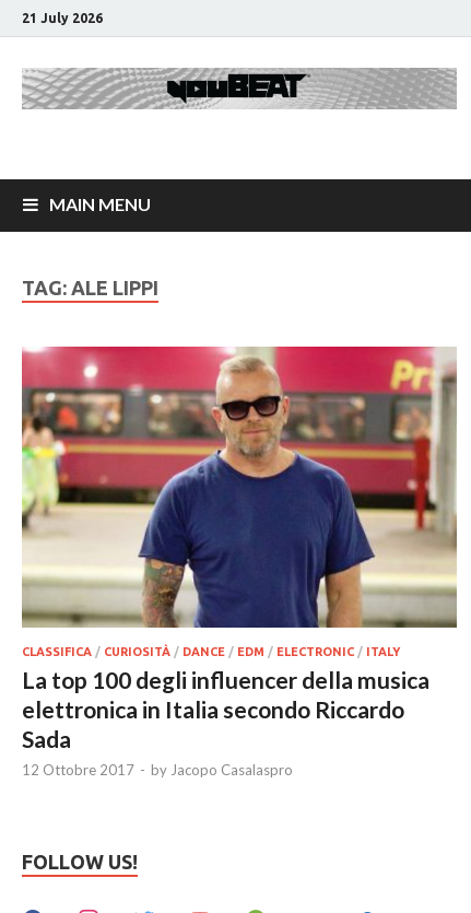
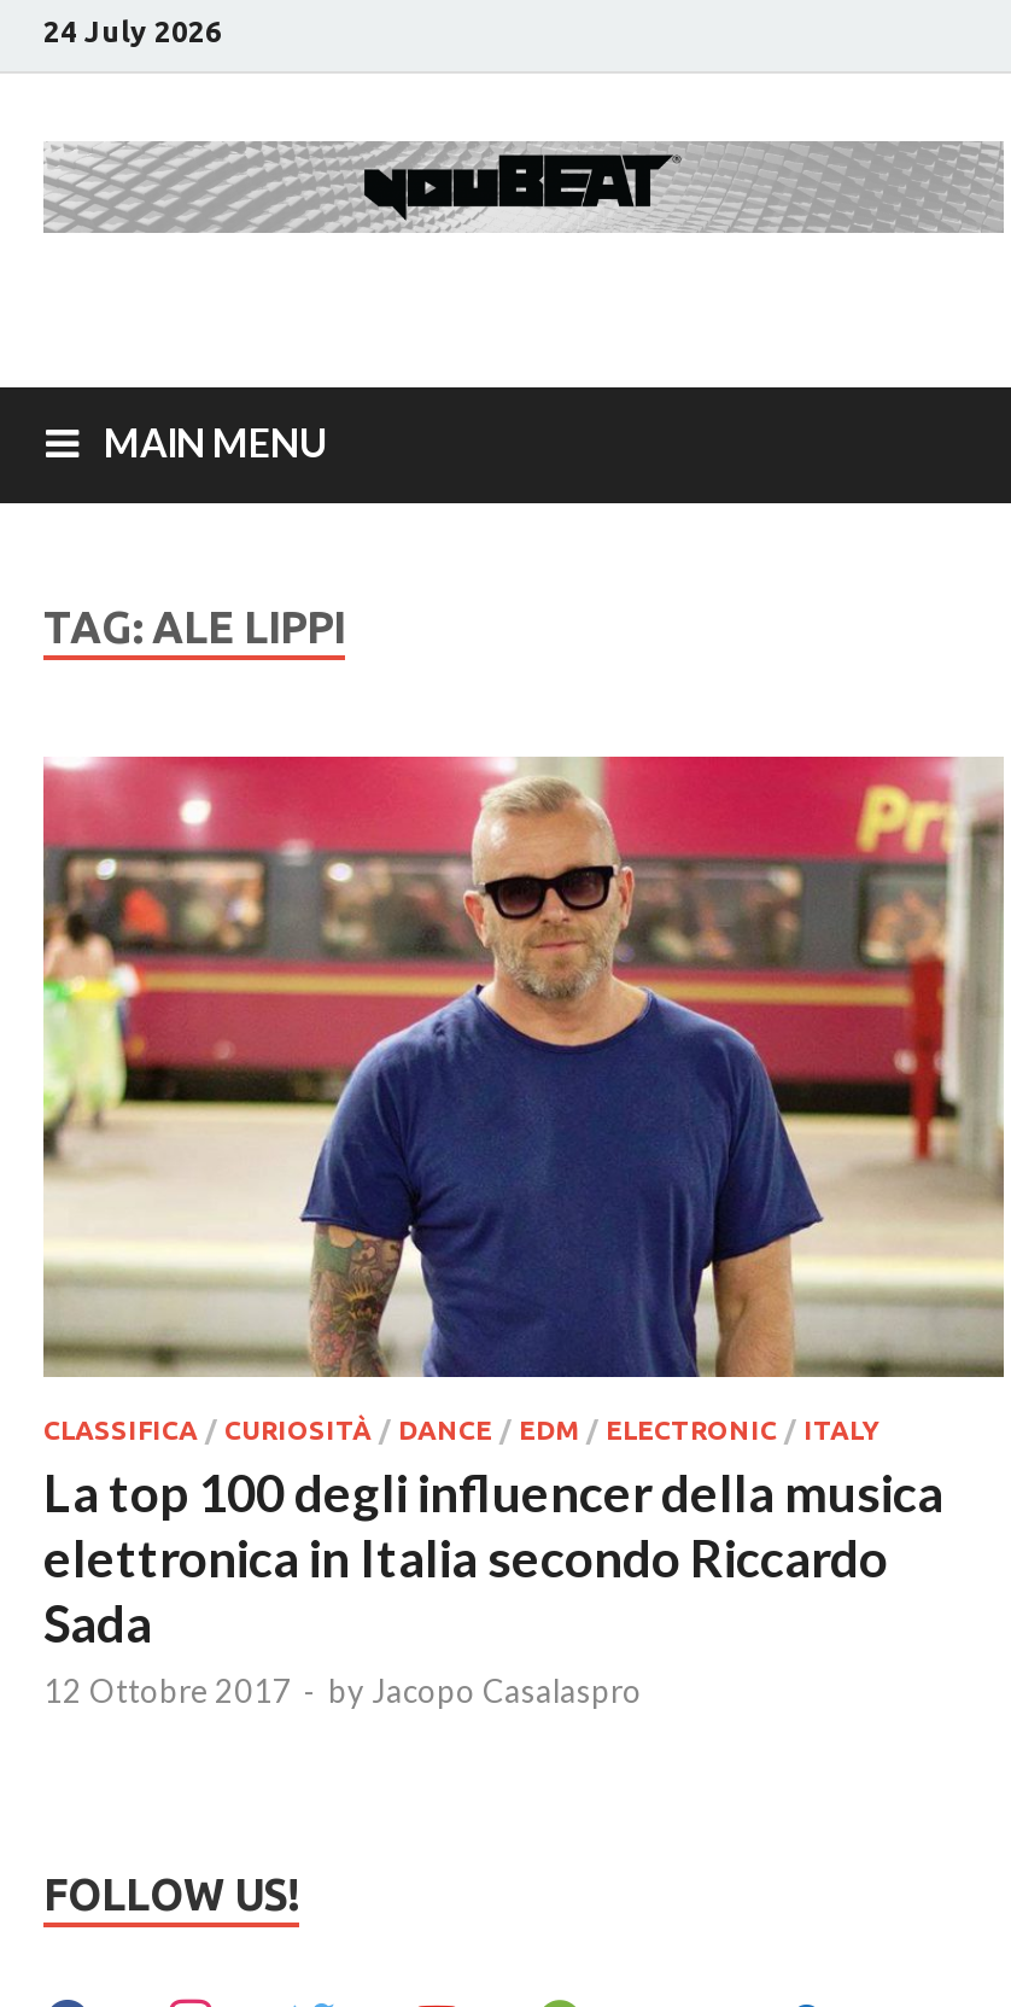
- 21 July 2026
+ 24 July 2026
